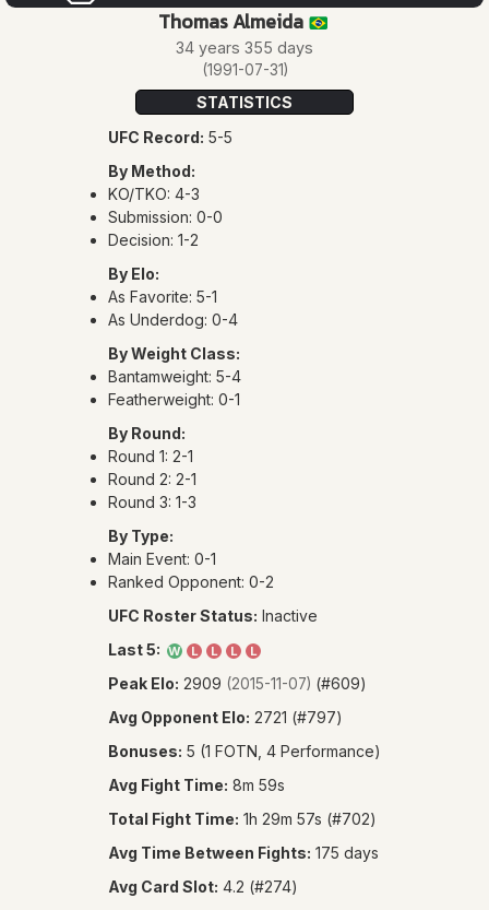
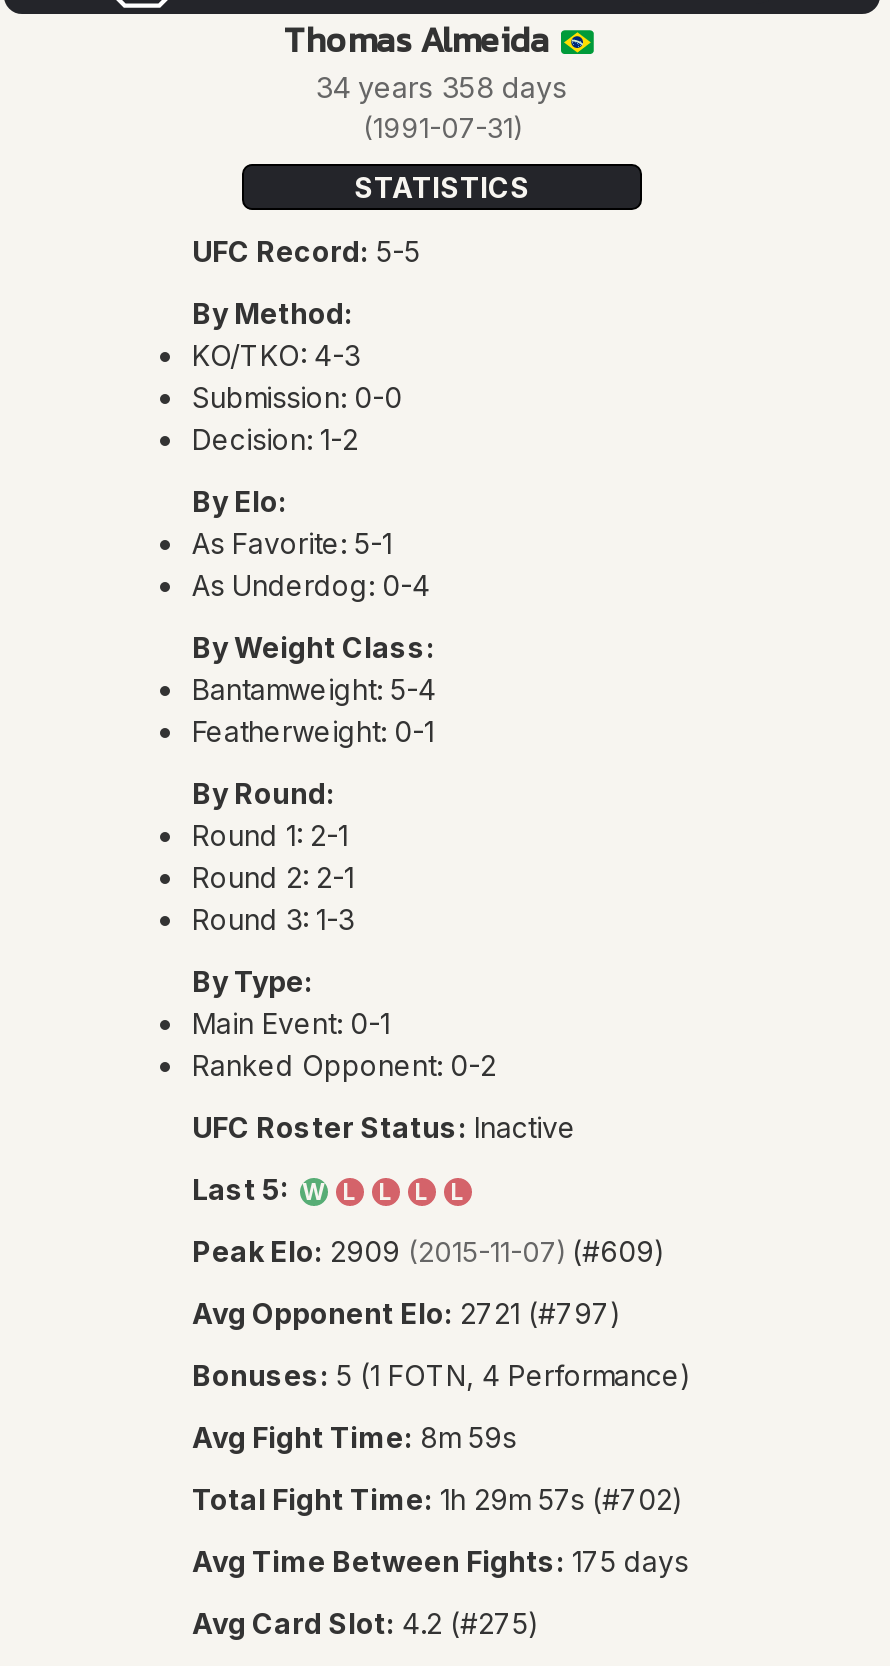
- 34 years 355 days
+ 34 years 358 days

- Avg Card Slot: 4.2 (#274)
+ Avg Card Slot: 4.2 (#275)
